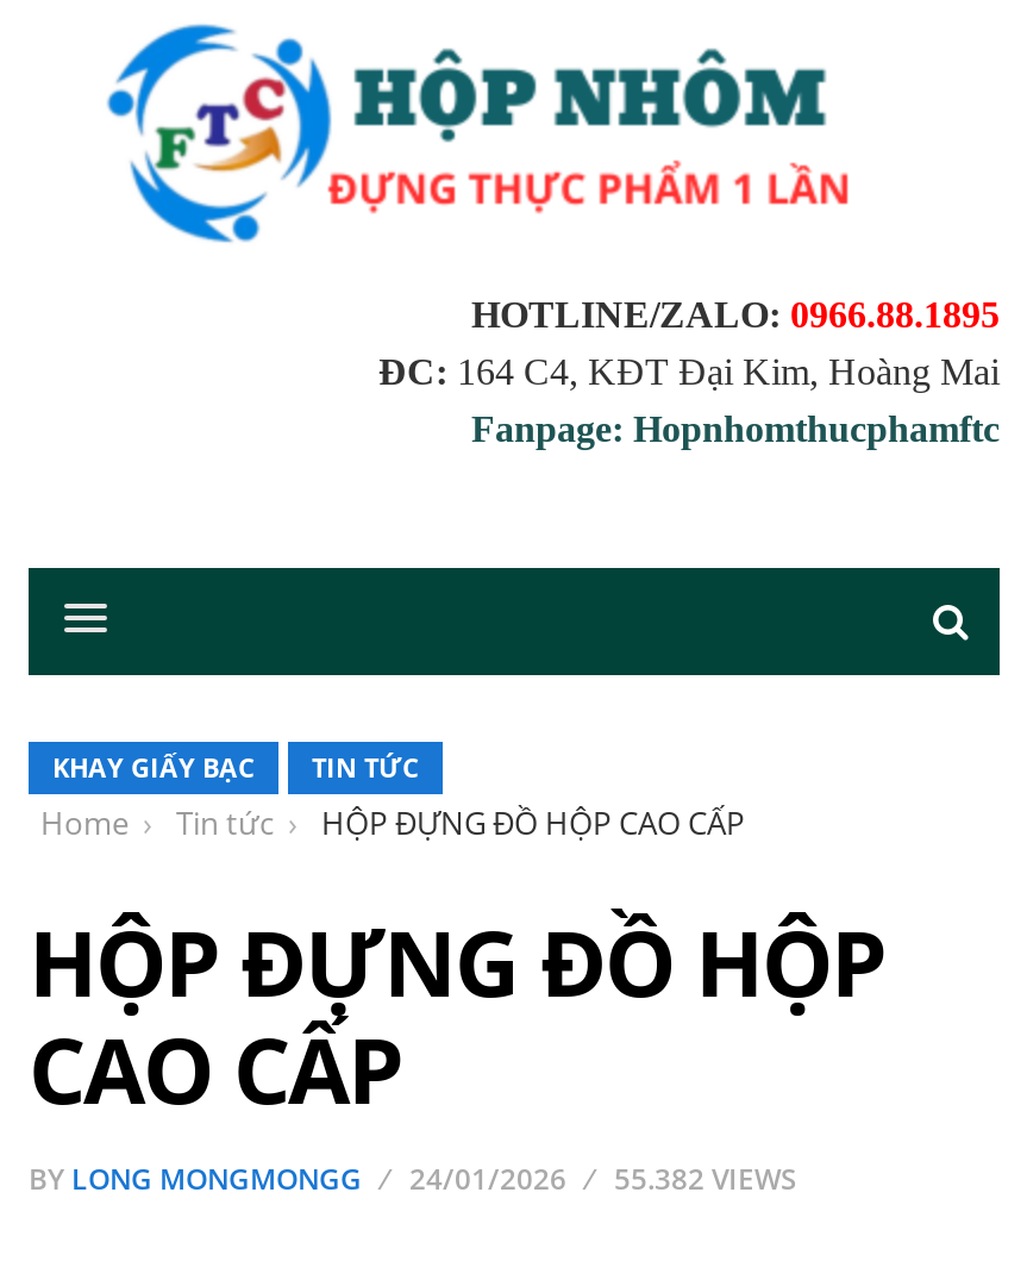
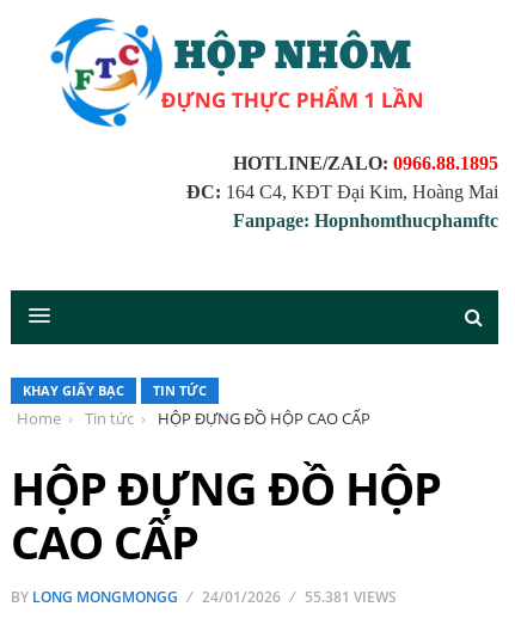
- BY LONG MONGMONGG 24/01/2026 55.382 VIEWS
+ BY LONG MONGMONGG 24/01/2026 55.381 VIEWS
